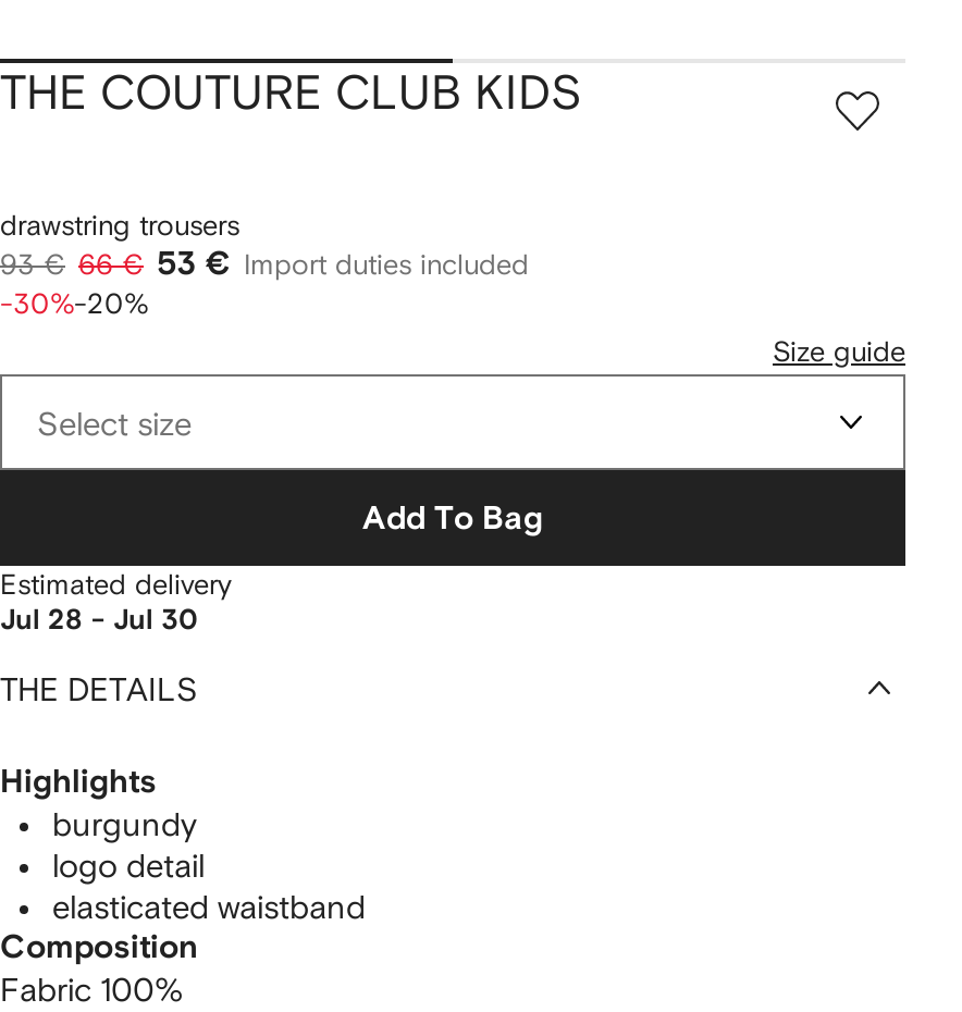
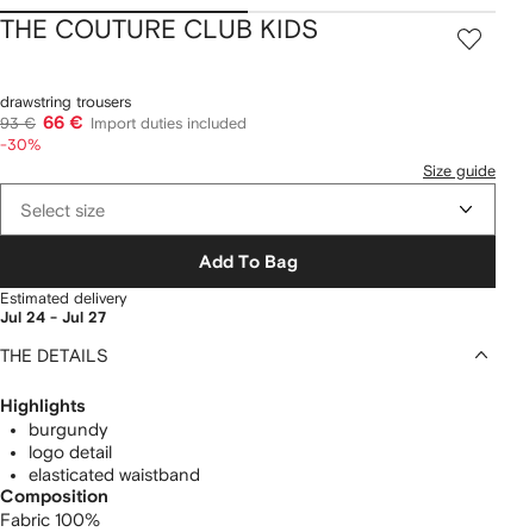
- 93 € 66 € 53 € Import duties included
- -30%-20%
+ 93 € 66 € Import duties included
+ -30%

- Jul 28 - Jul 30
+ Jul 24 - Jul 27
